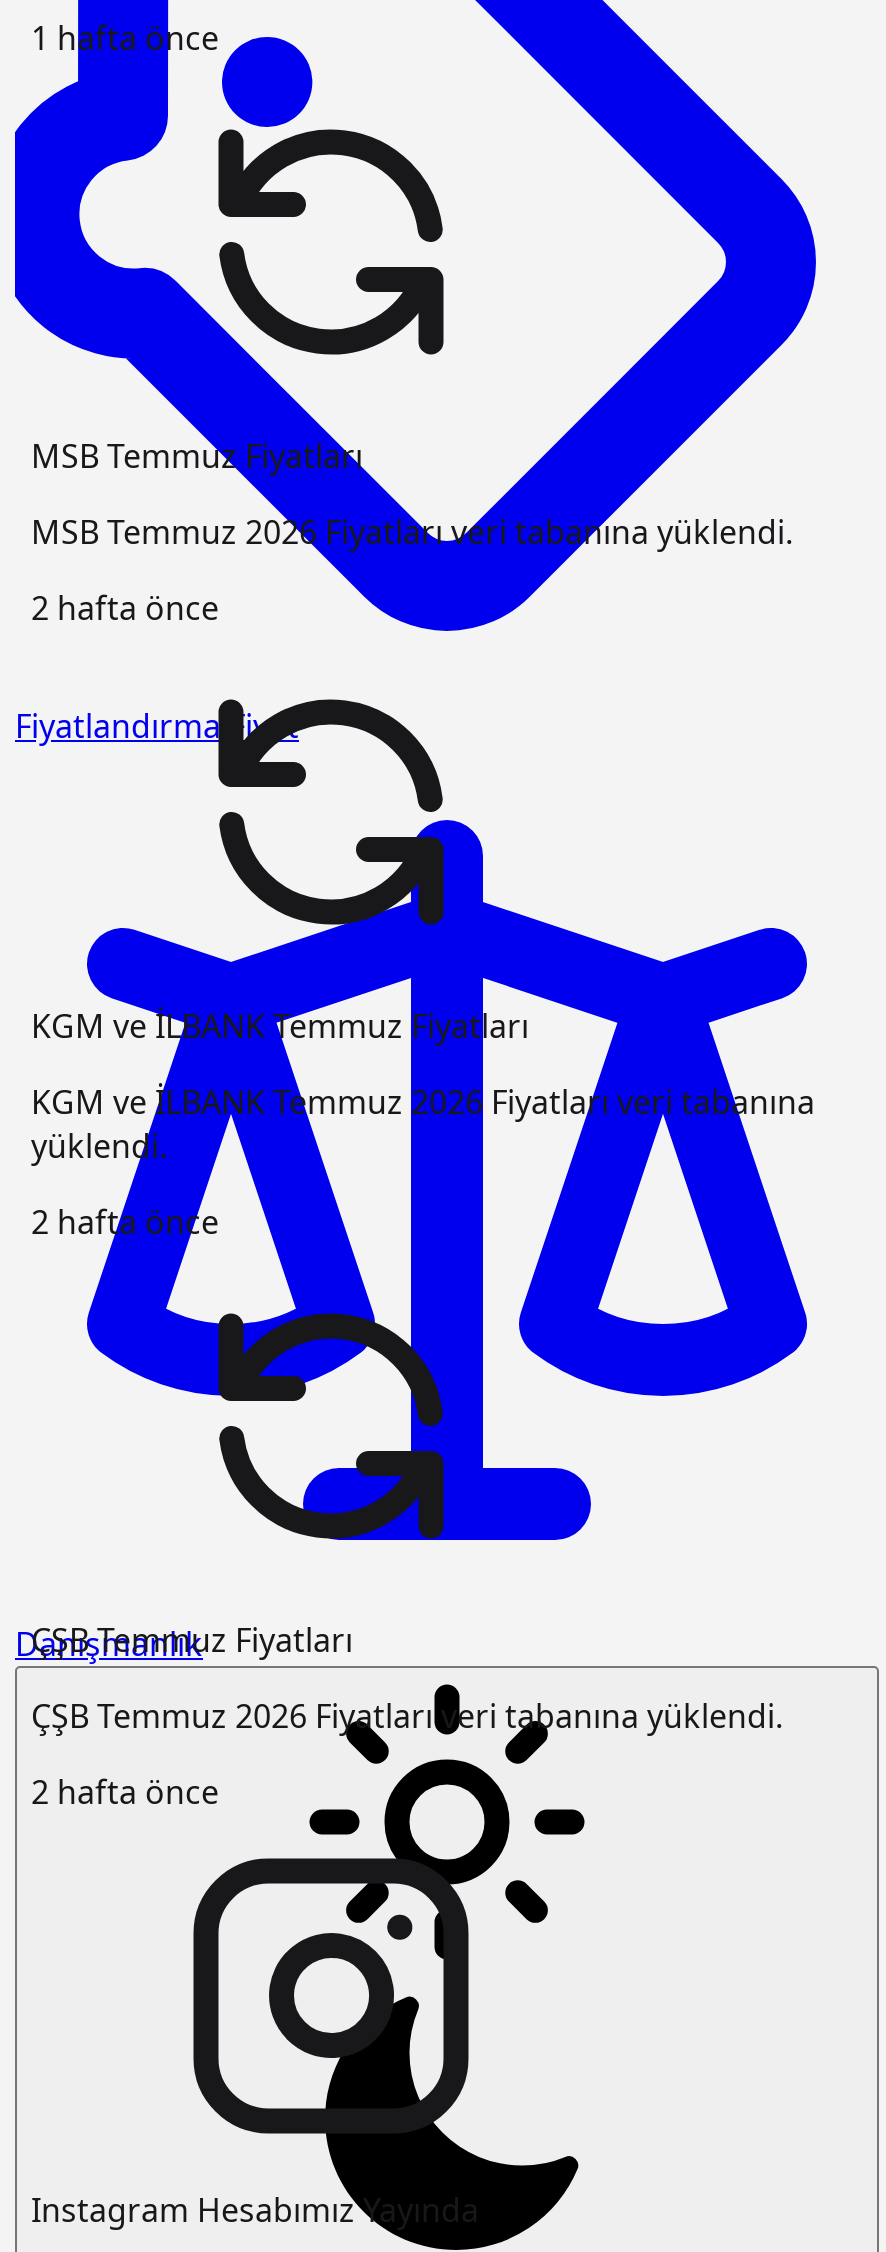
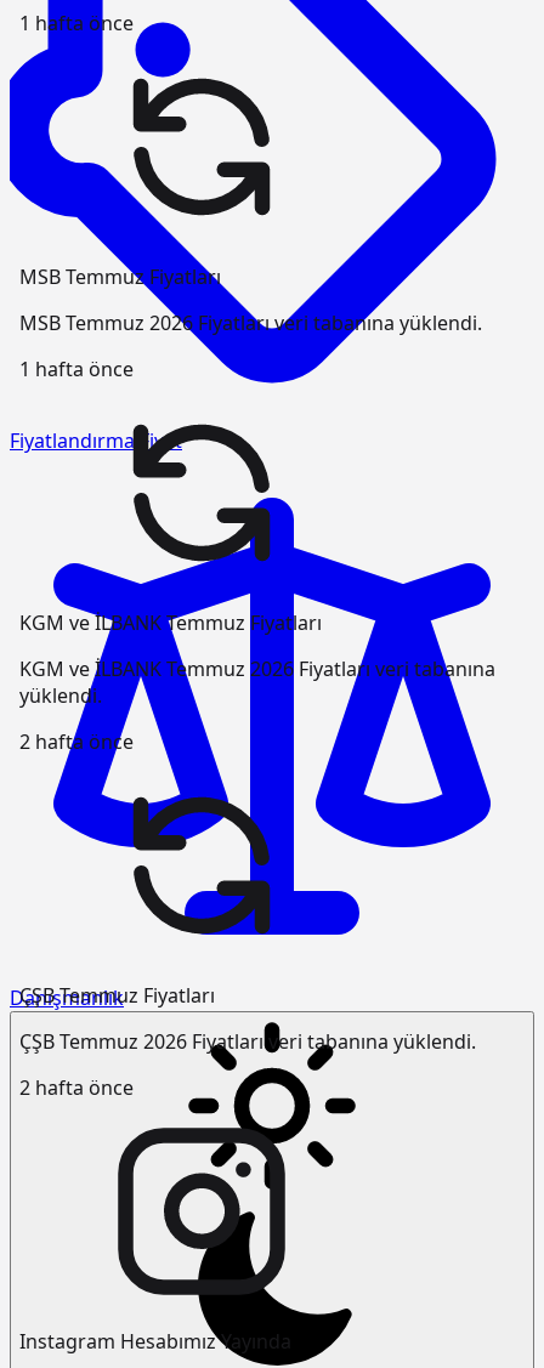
- 2 hafta önce
+ 1 hafta önce
